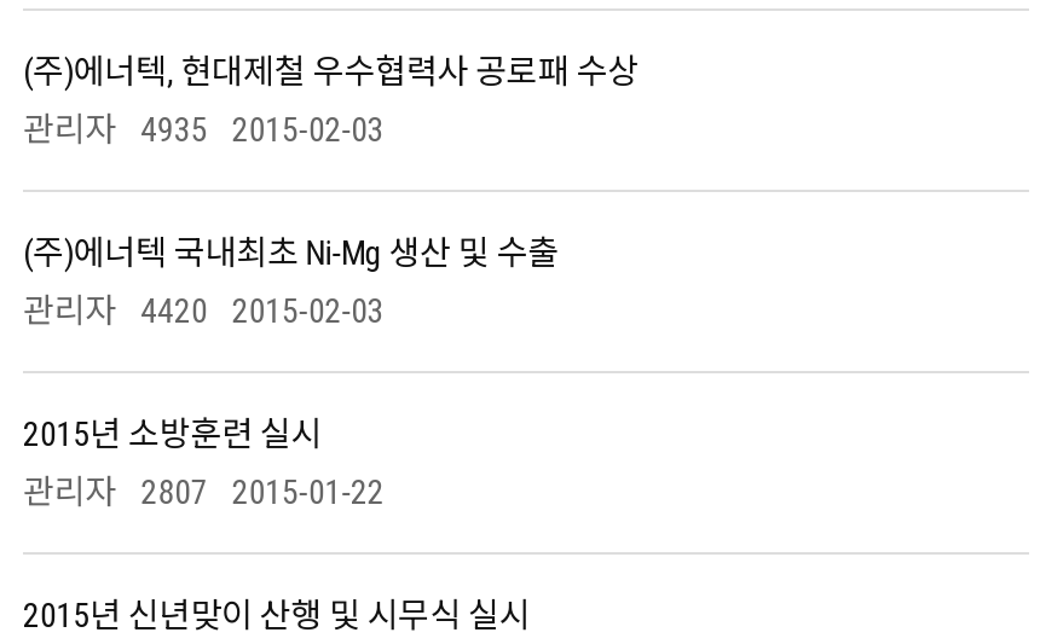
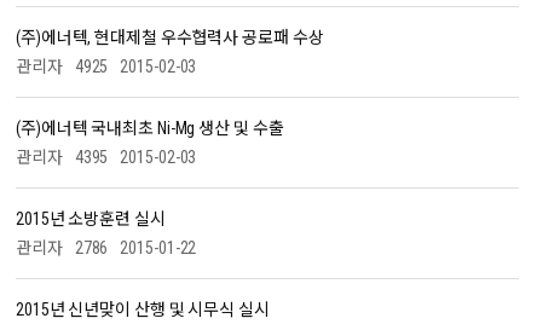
- 관리자 4935 2015-02-03
+ 관리자 4925 2015-02-03

- 관리자 4420 2015-02-03
+ 관리자 4395 2015-02-03

- 관리자 2807 2015-01-22
+ 관리자 2786 2015-01-22
